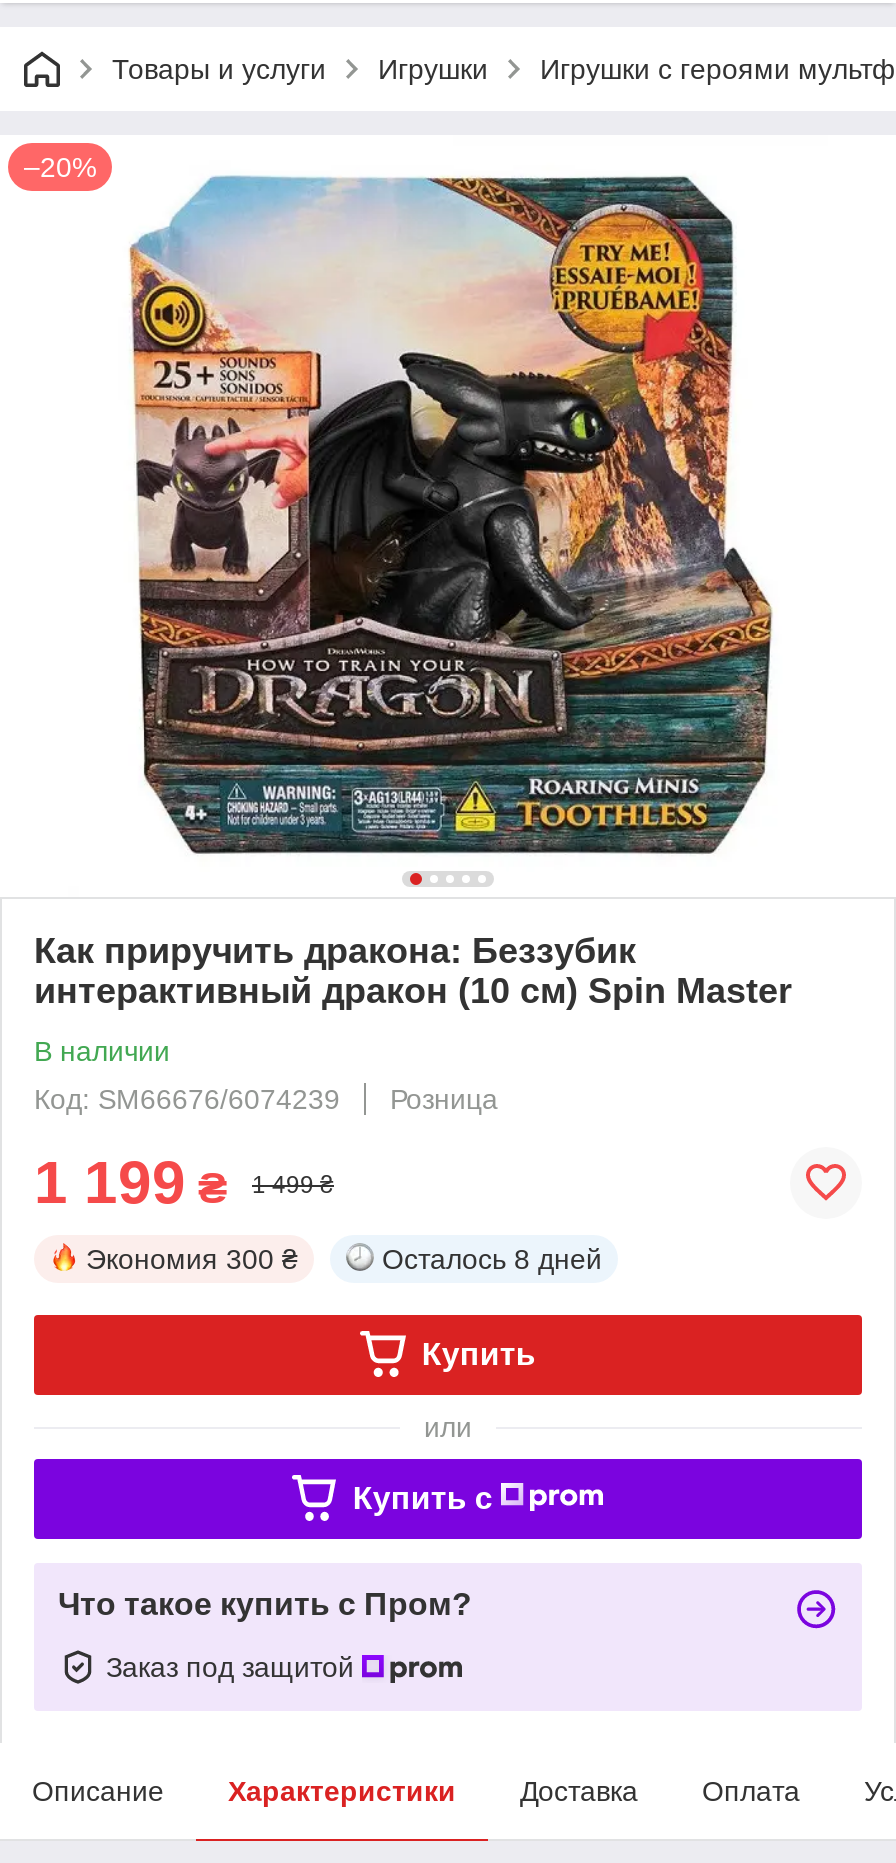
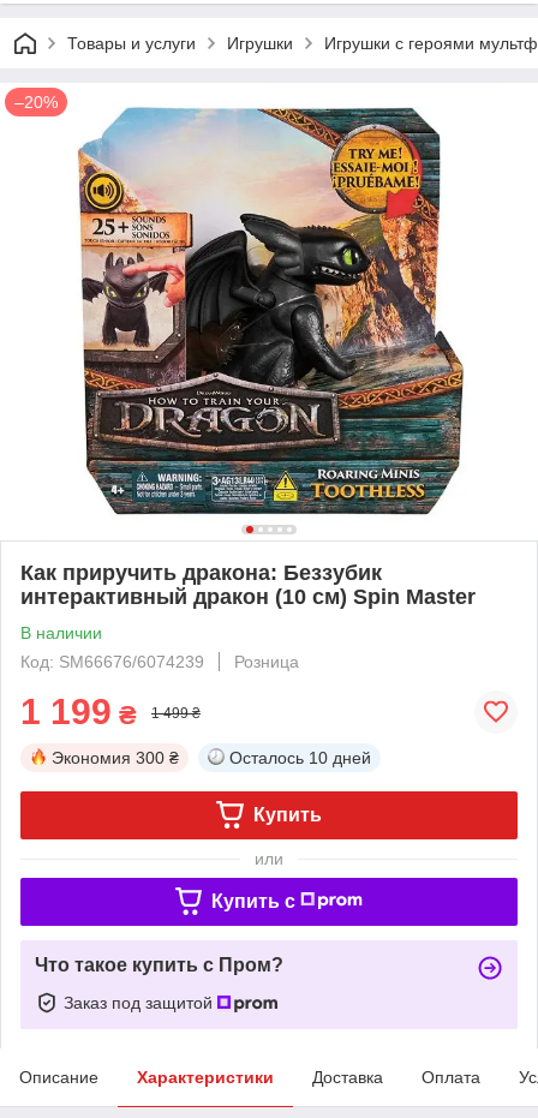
- Осталось 8 дней
+ Осталось 10 дней
